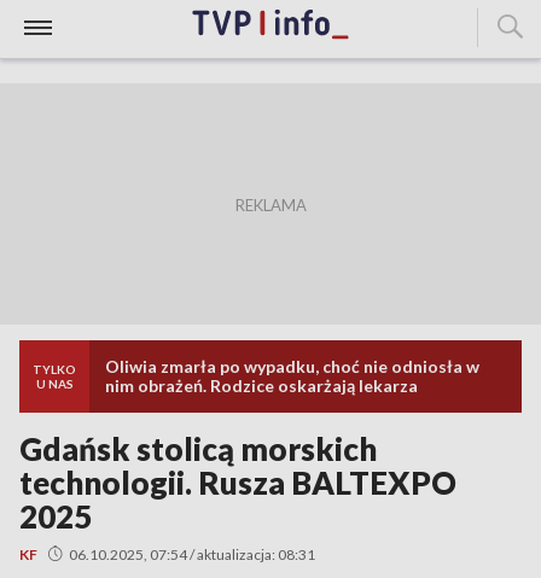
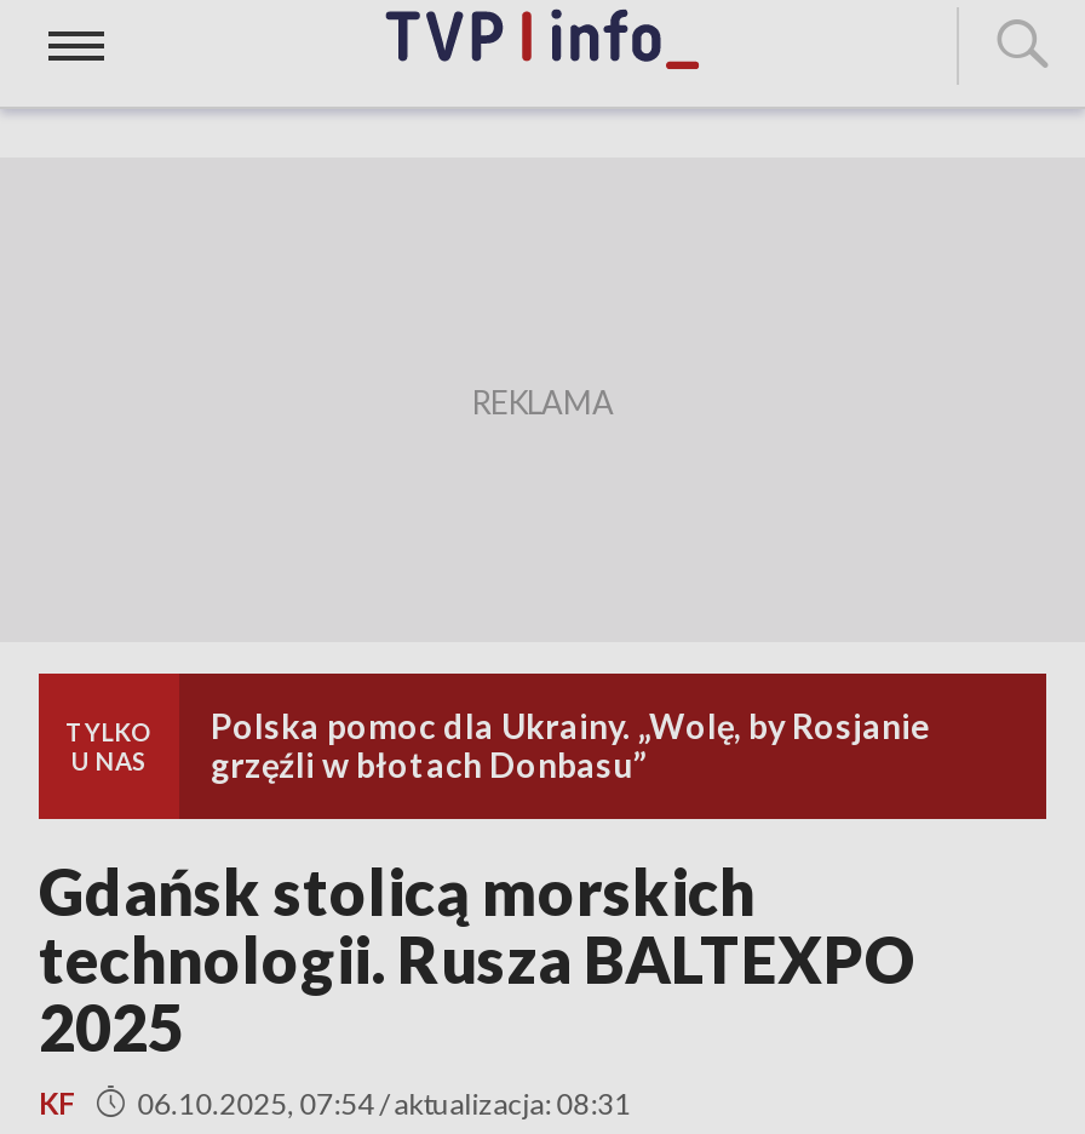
- Oliwia zmarła po wypadku, choć nie odniosła w
- nim obrażeń. Rodzice oskarżają lekarza
+ Polska pomoc dla Ukrainy. „Wolę, by Rosjanie
+ grzęźli w błotach Donbasu”
